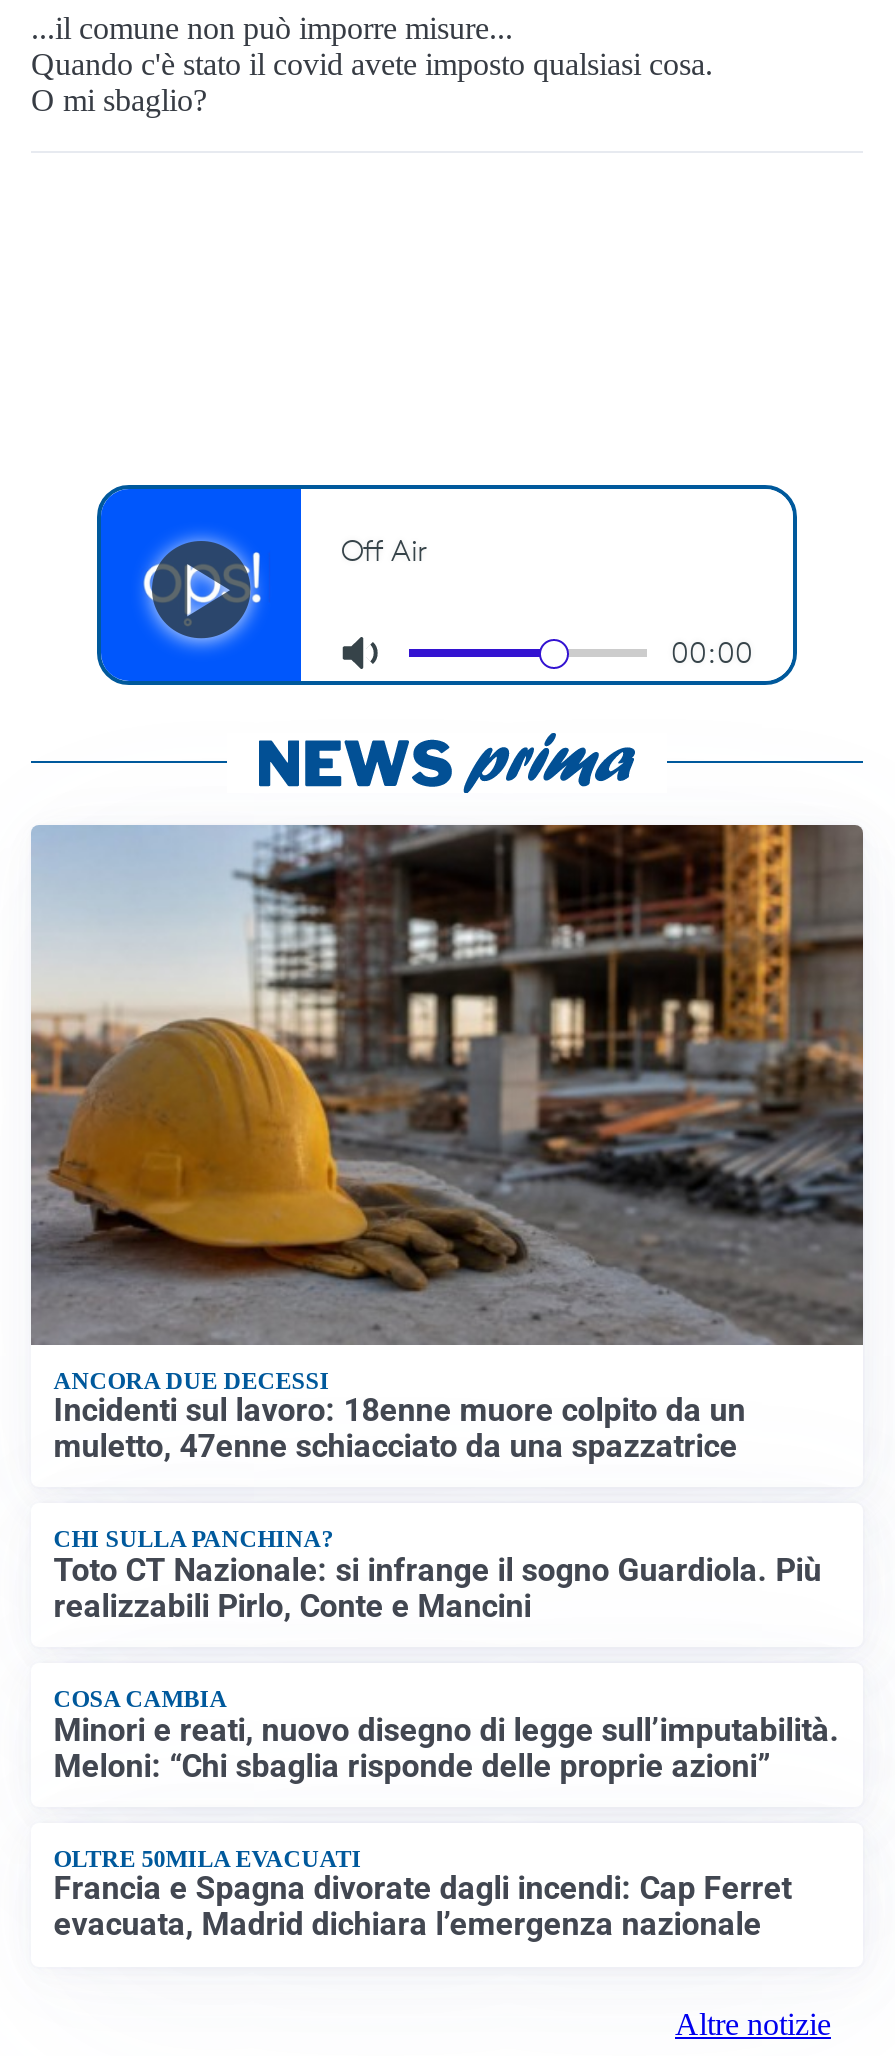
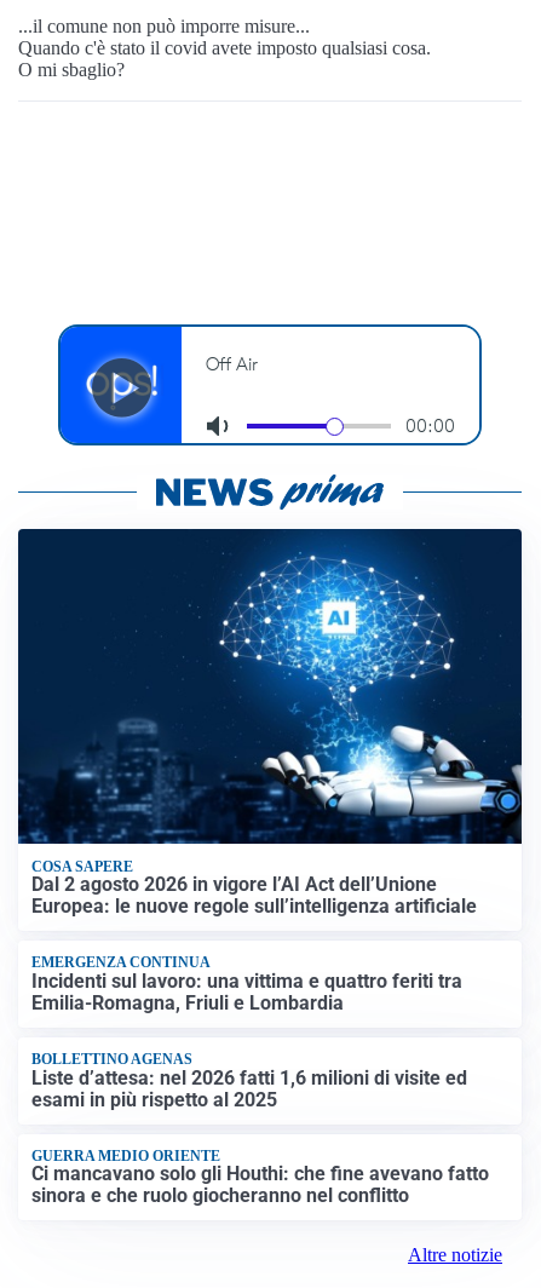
- [image]
- ANCORA DUE DECESSI
- Incidenti sul lavoro: 18enne muore colpito da un
- muletto, 47enne schiacciato da una spazzatrice
+ [image]
+ COSA SAPERE
+ Dal 2 agosto 2026 in vigore l’AI Act dell’Unione
+ Europea: le nuove regole sull’intelligenza artificiale

- CHI SULLA PANCHINA?
- Toto CT Nazionale: si infrange il sogno Guardiola. Più
- realizzabili Pirlo, Conte e Mancini
+ EMERGENZA CONTINUA
+ Incidenti sul lavoro: una vittima e quattro feriti tra
+ Emilia-Romagna, Friuli e Lombardia

- COSA CAMBIA
- Minori e reati, nuovo disegno di legge sull’imputabilità.
- Meloni: “Chi sbaglia risponde delle proprie azioni”
+ BOLLETTINO AGENAS
+ Liste d’attesa: nel 2026 fatti 1,6 milioni di visite ed
+ esami in più rispetto al 2025

- OLTRE 50MILA EVACUATI
- Francia e Spagna divorate dagli incendi: Cap Ferret
- evacuata, Madrid dichiara l’emergenza nazionale
+ GUERRA MEDIO ORIENTE
+ Ci mancavano solo gli Houthi: che fine avevano fatto
+ sinora e che ruolo giocheranno nel conflitto
